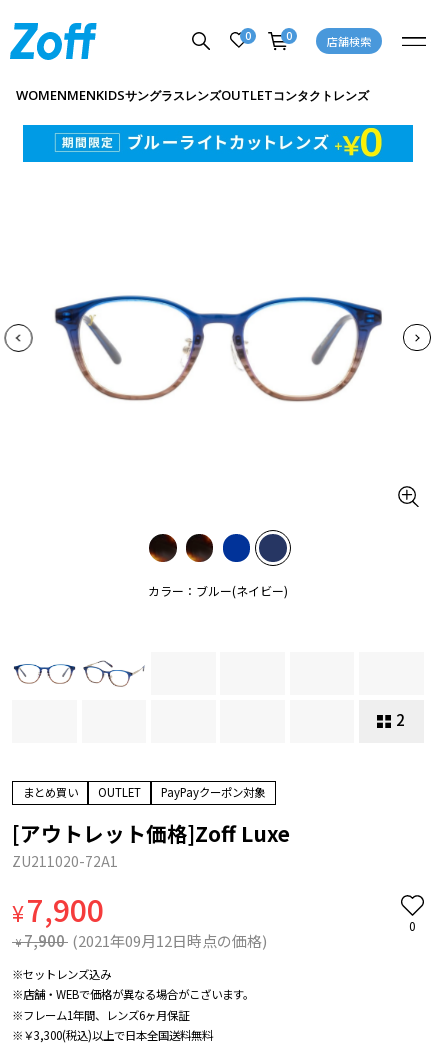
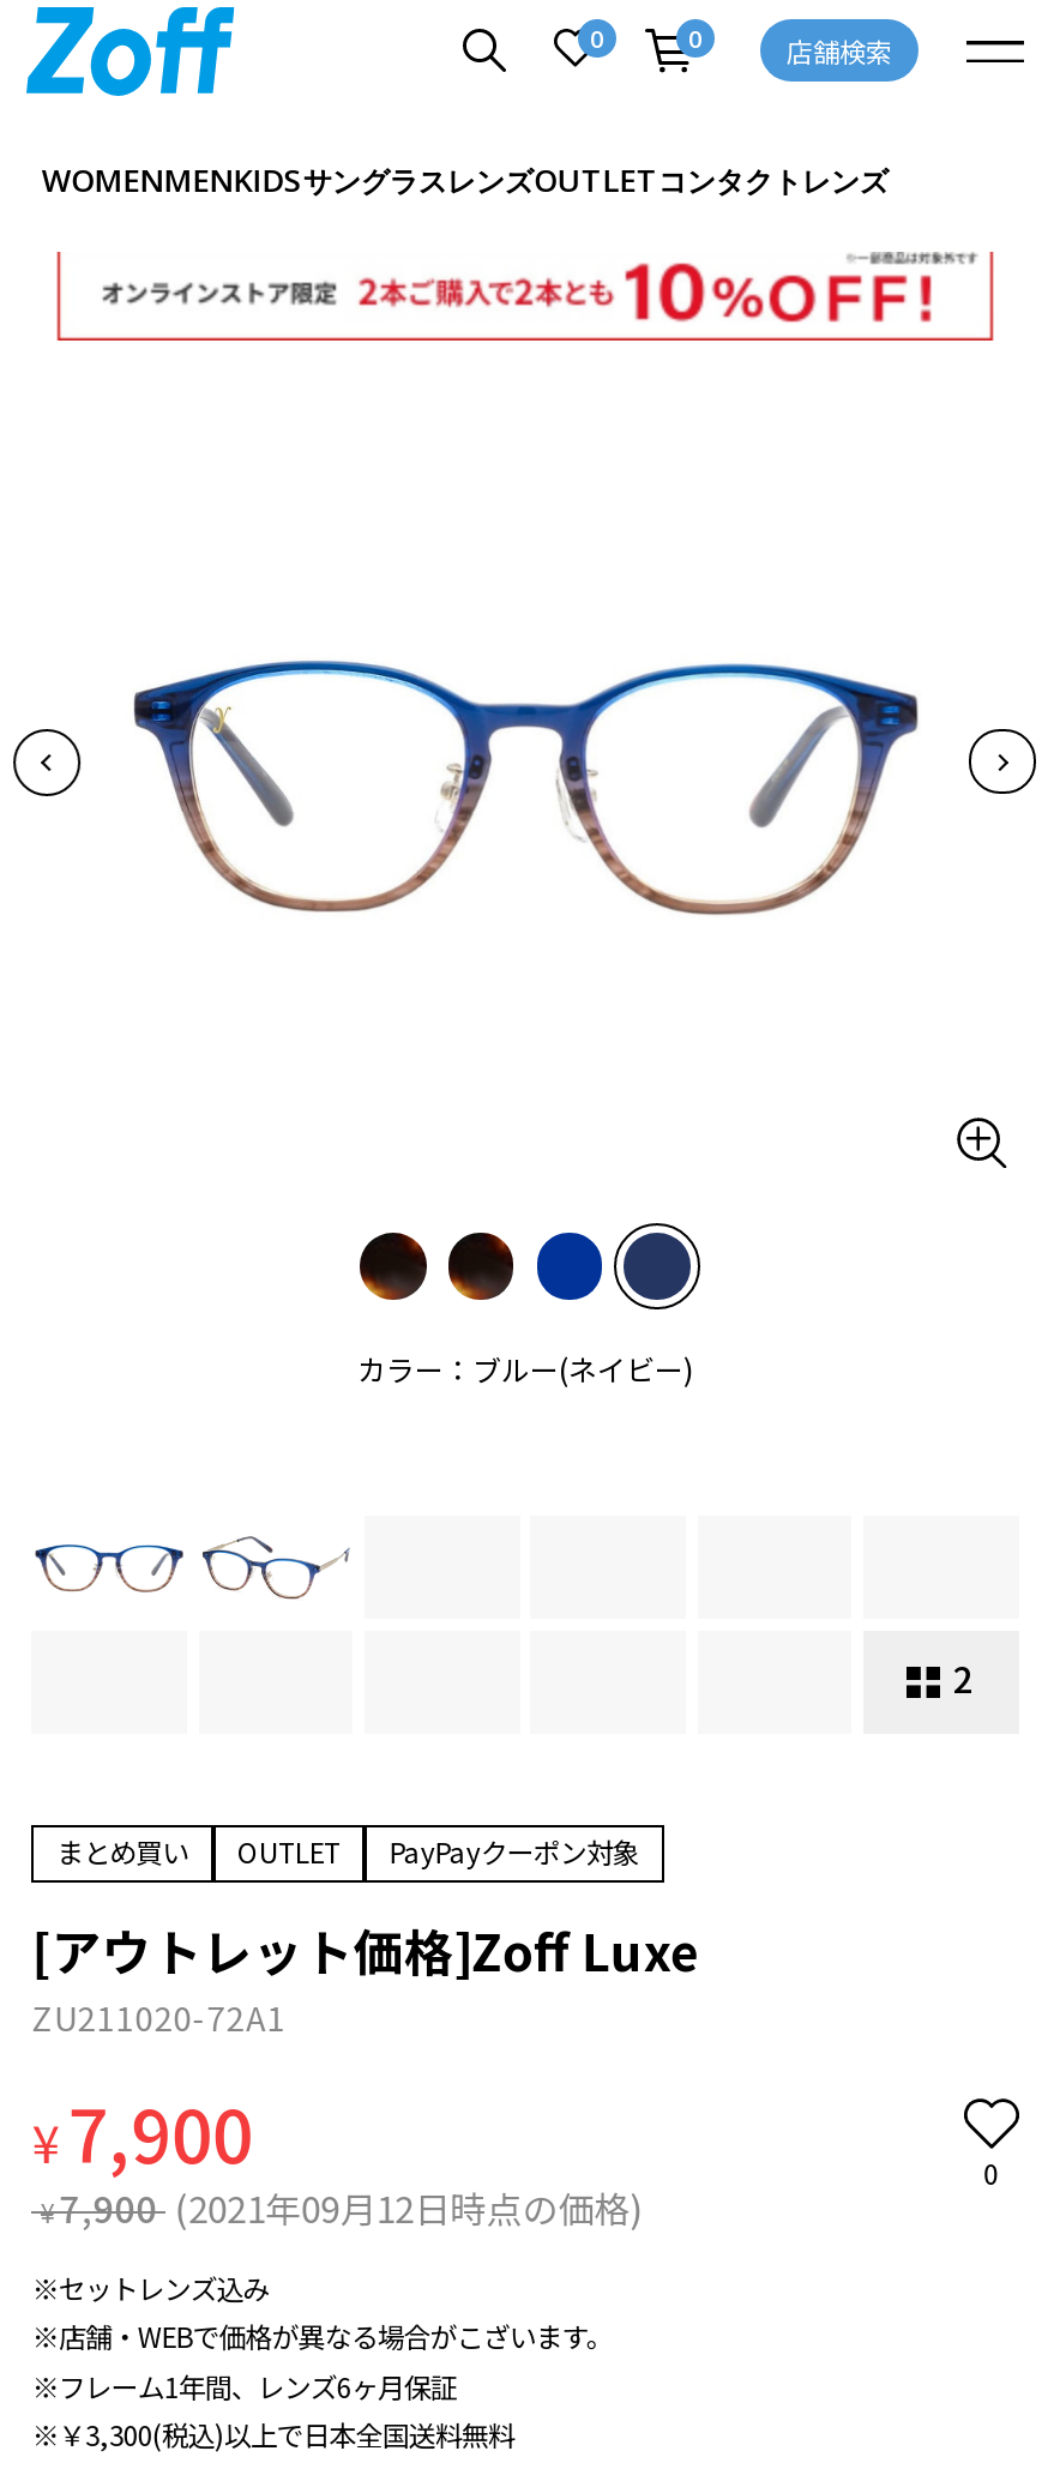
- [image]
+ [image]
